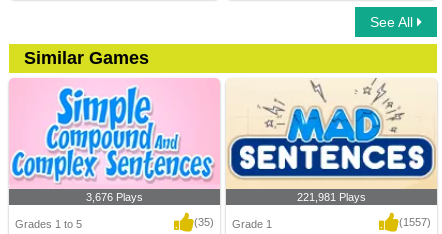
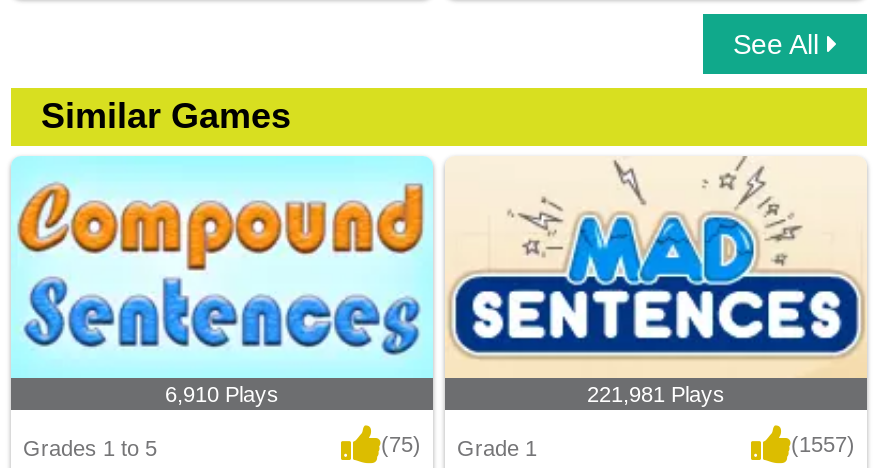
- [image]
- 3,676 Plays
+ [image]
+ 6,910 Plays

- (35) Grade 1
+ (75) Grade 1
